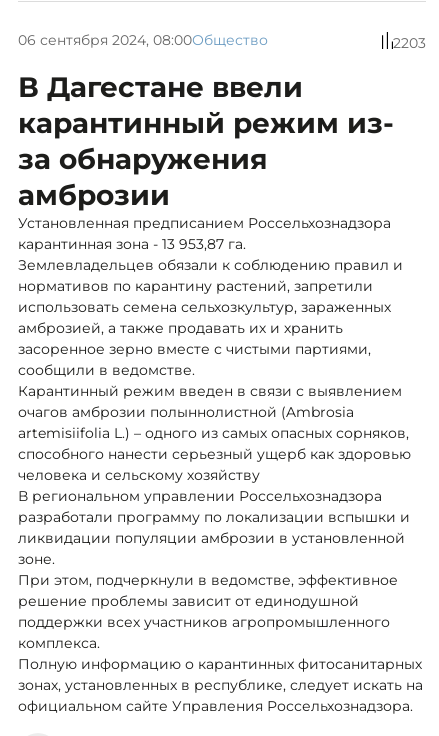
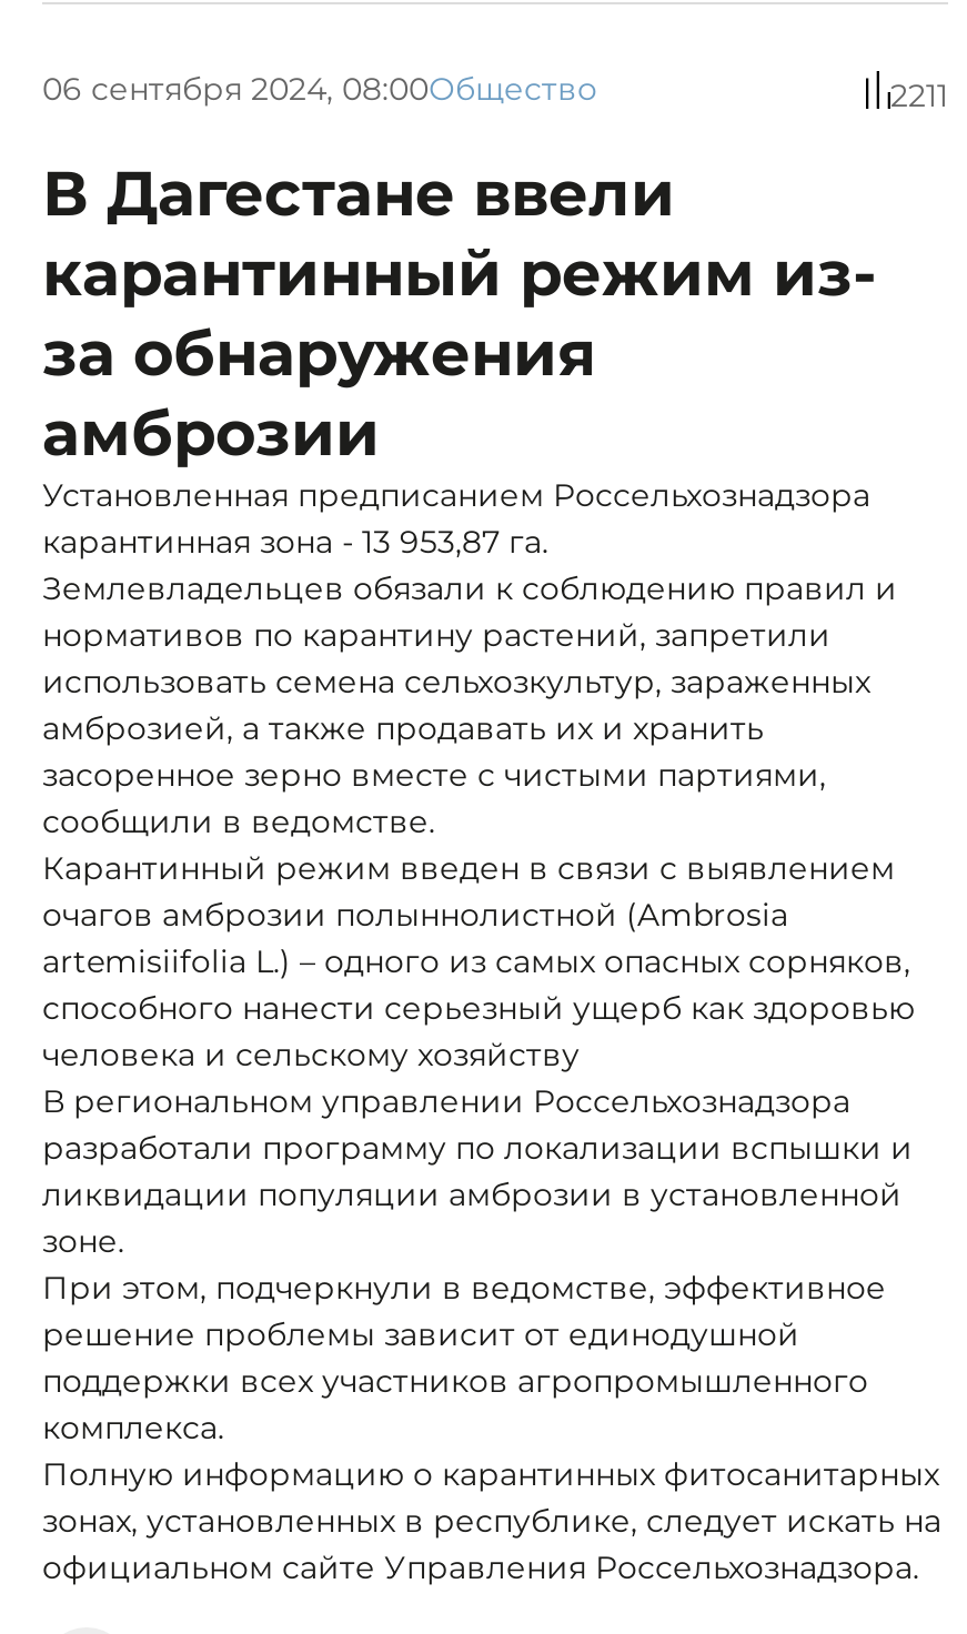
- 2203
+ 2211
